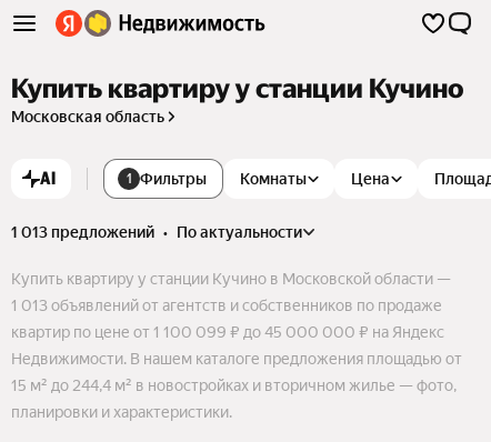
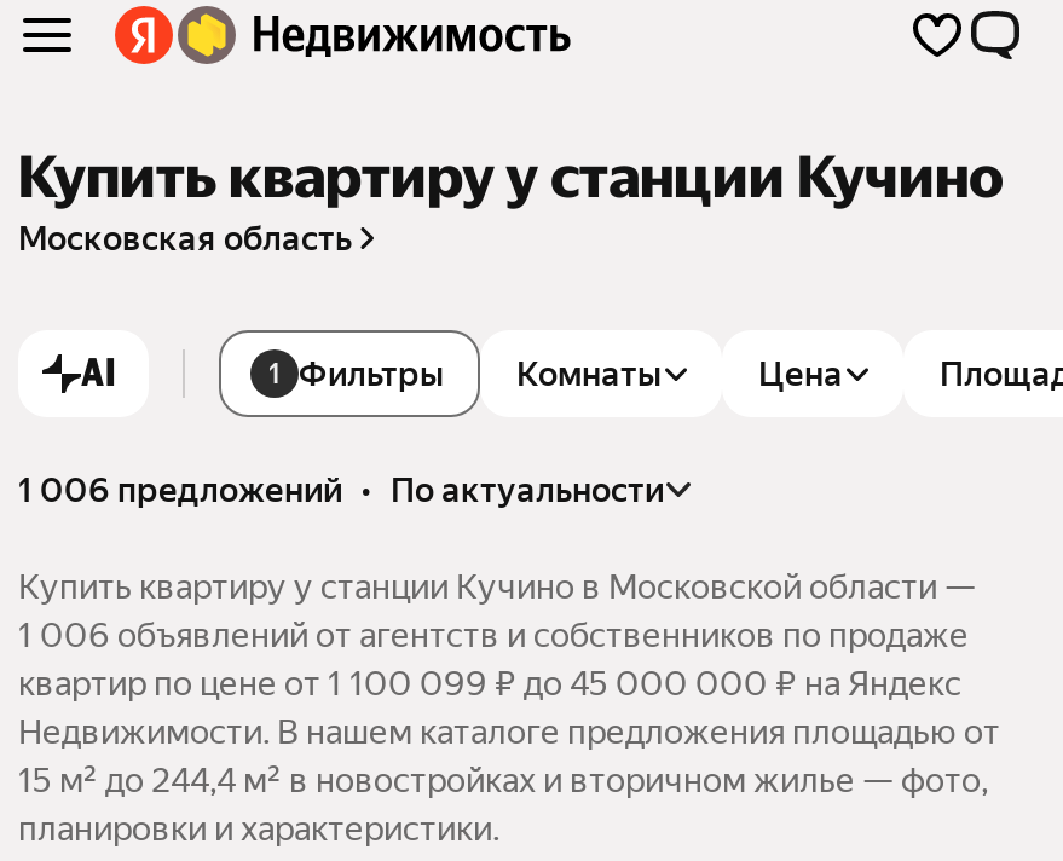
- 1 013 предложений • по актуальности
+ 1 006 предложений • по актуальности

- 1 013 объявлений от агентств и собственников по продаже
+ 1 006 объявлений от агентств и собственников по продаже
